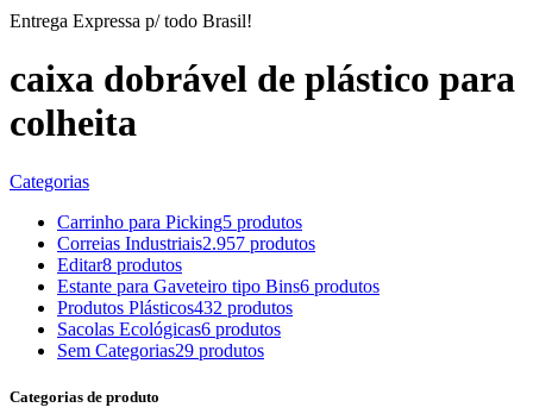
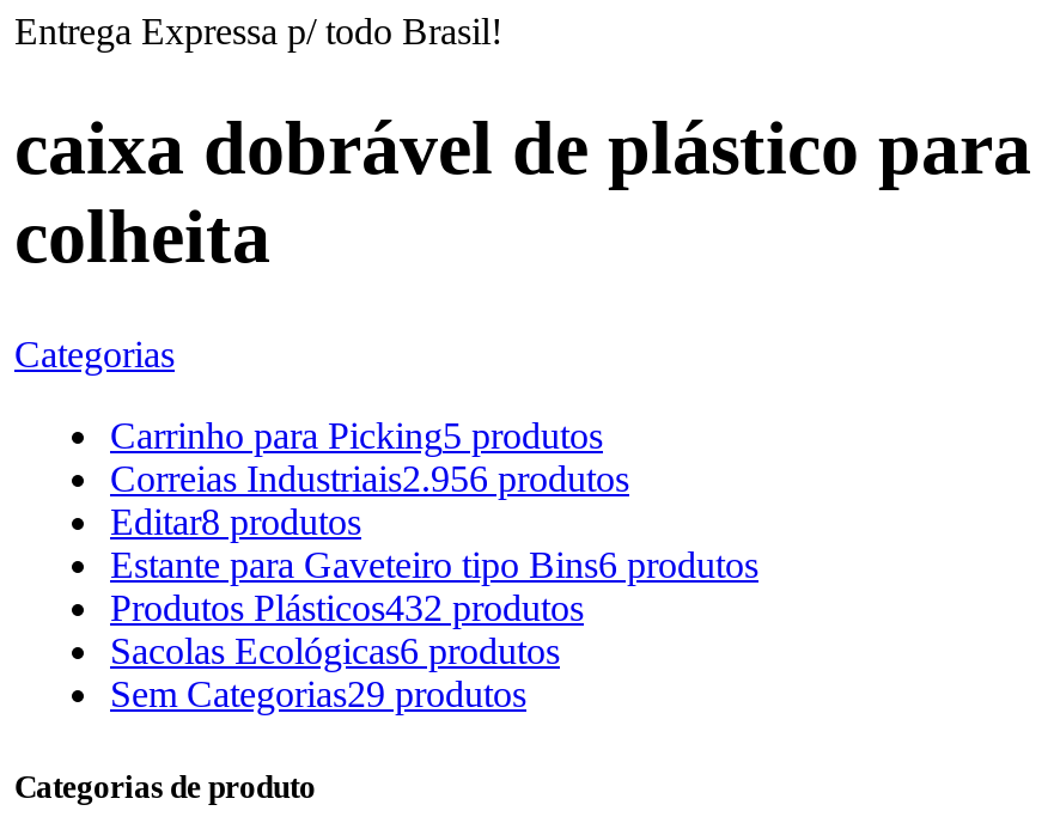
- Correias Industriais2.957 produtos
+ Correias Industriais2.956 produtos
